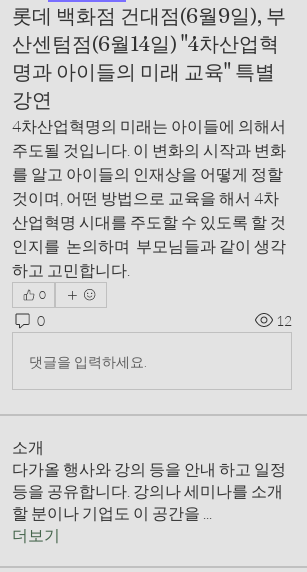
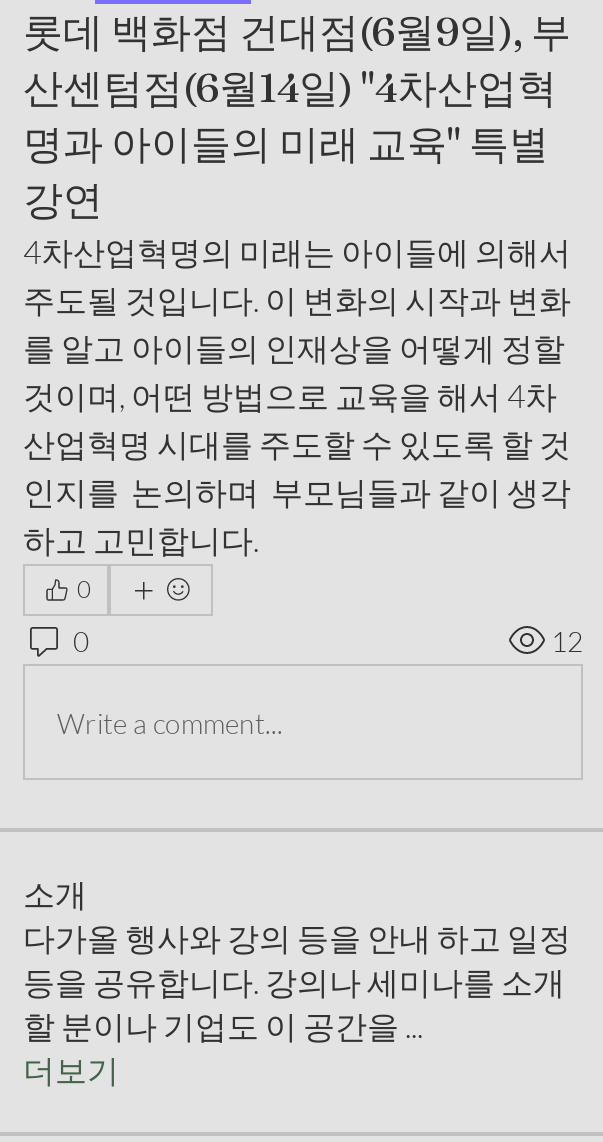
- 댓글을 입력하세요.
+ Write a comment...
